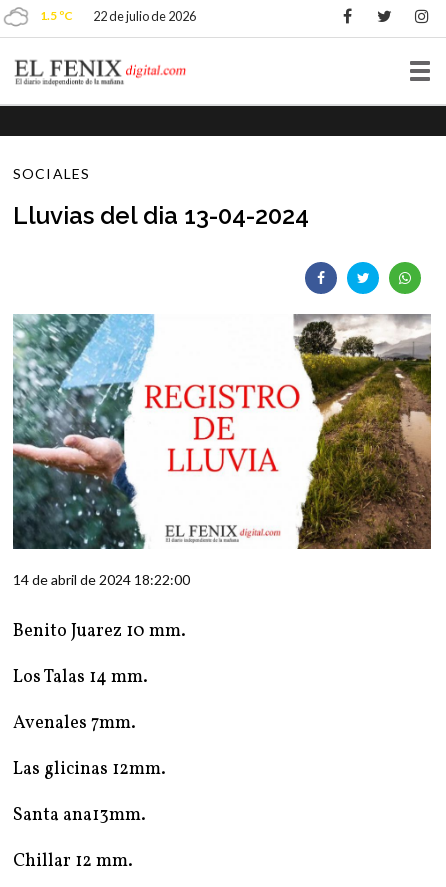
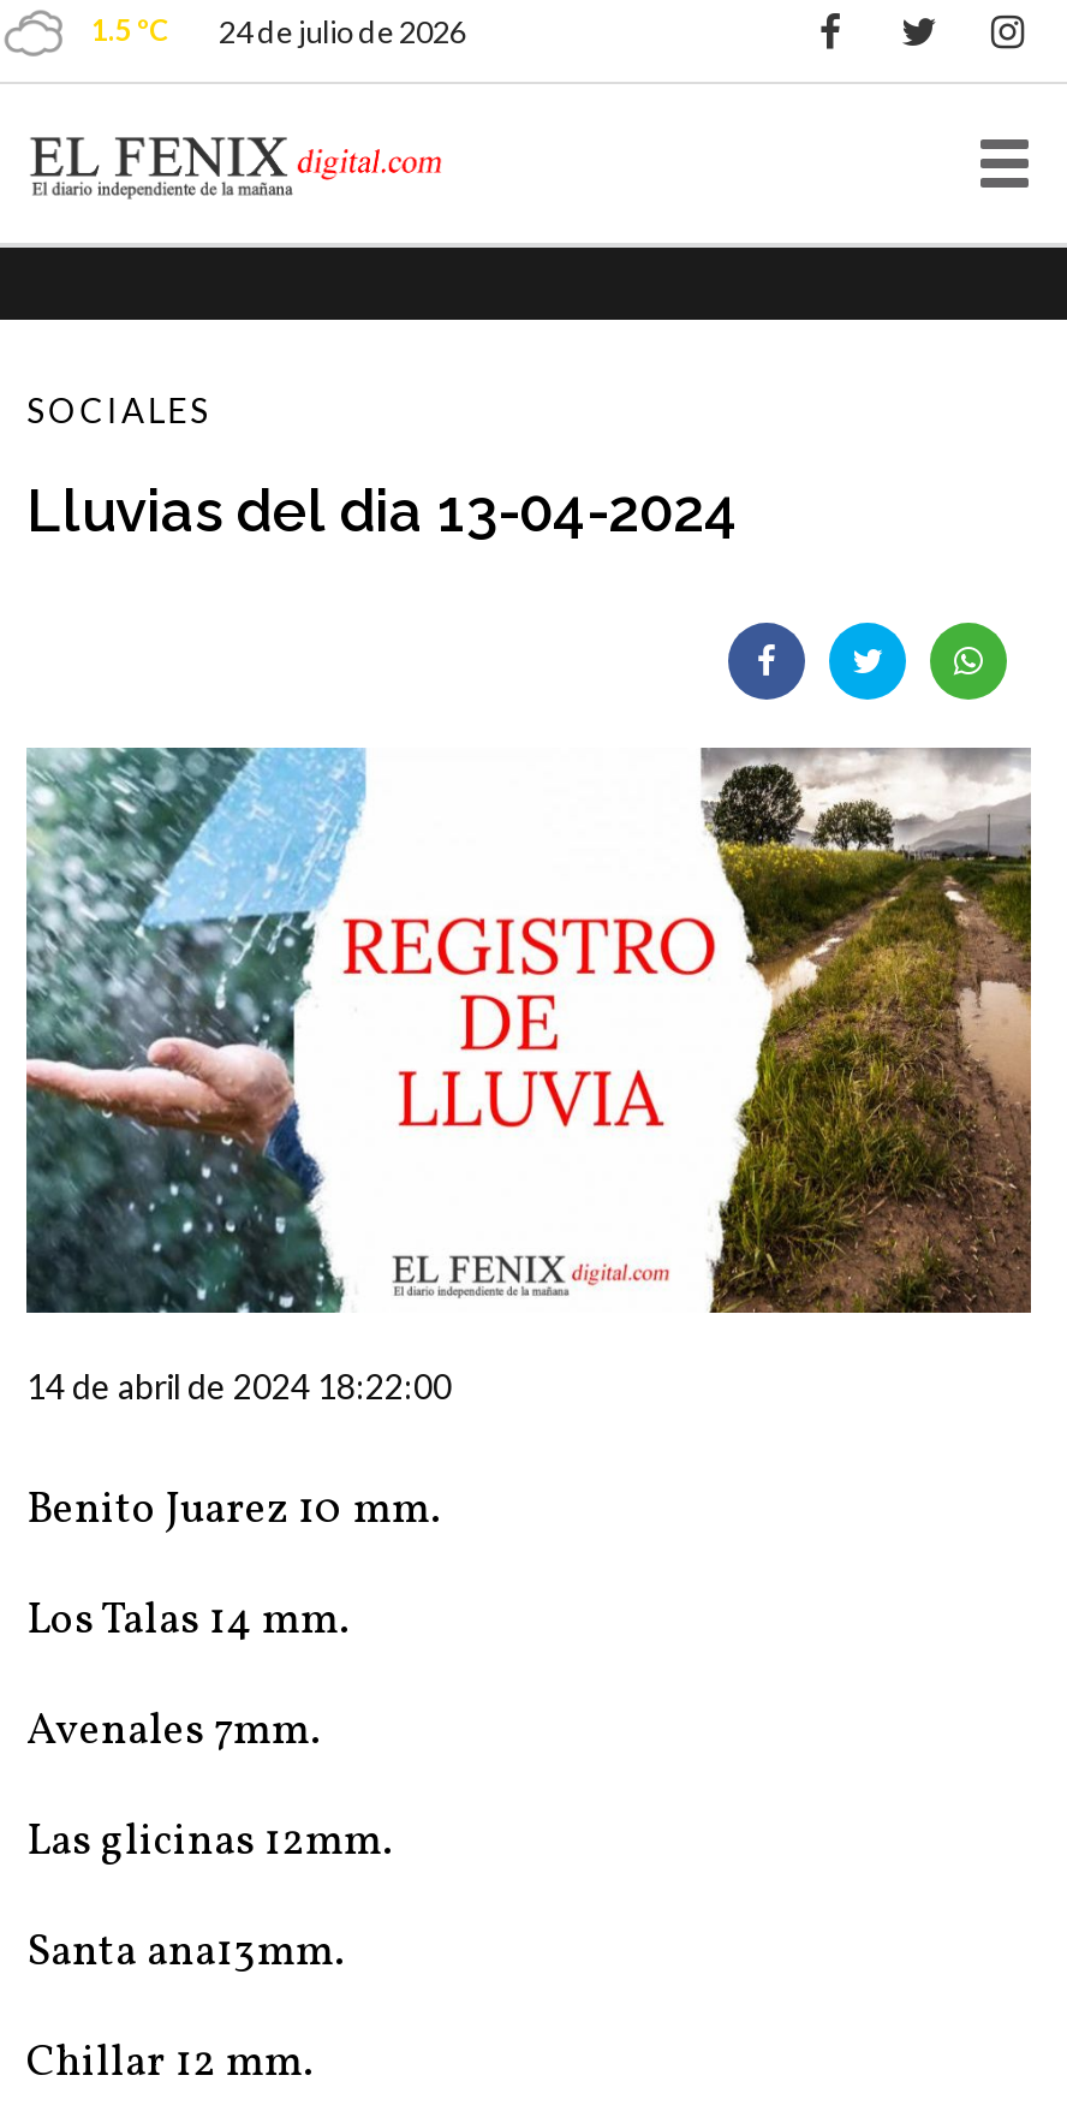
- 1.5 ºC 22 de julio de 2026
+ 1.5 ºC 24 de julio de 2026
